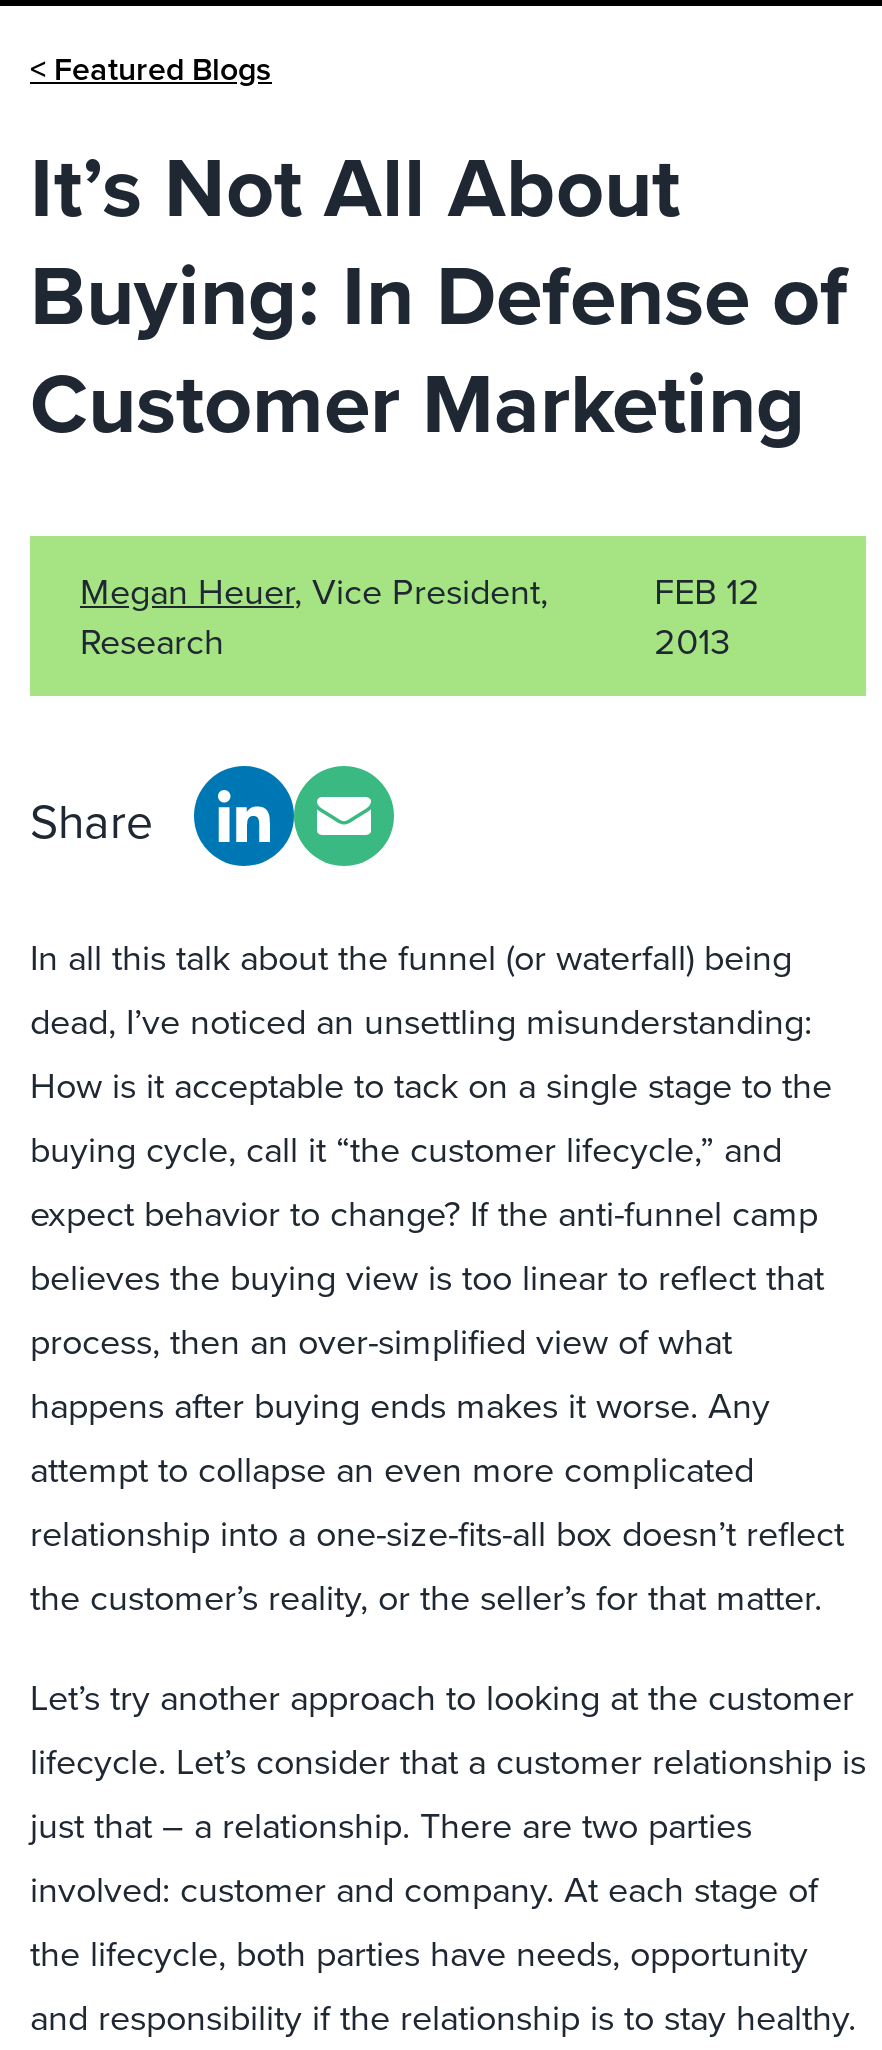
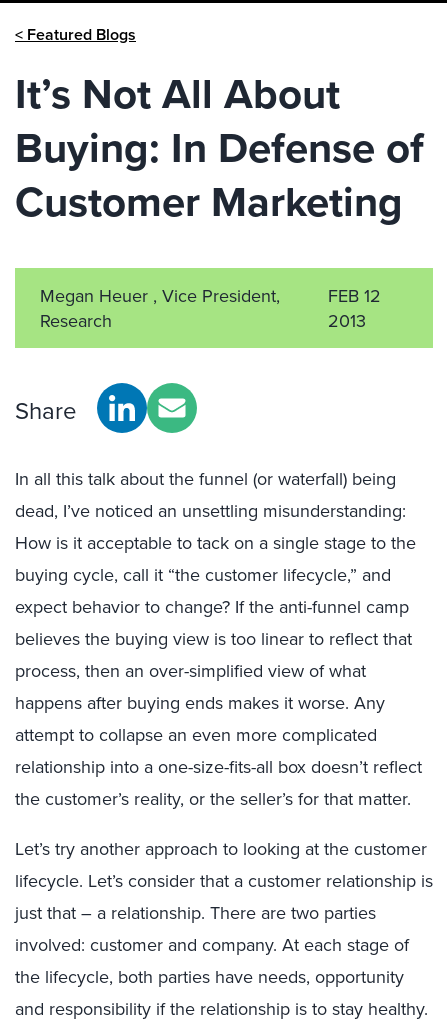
- Megan Heuer, Vice President,
+ Megan Heuer , Vice President,
